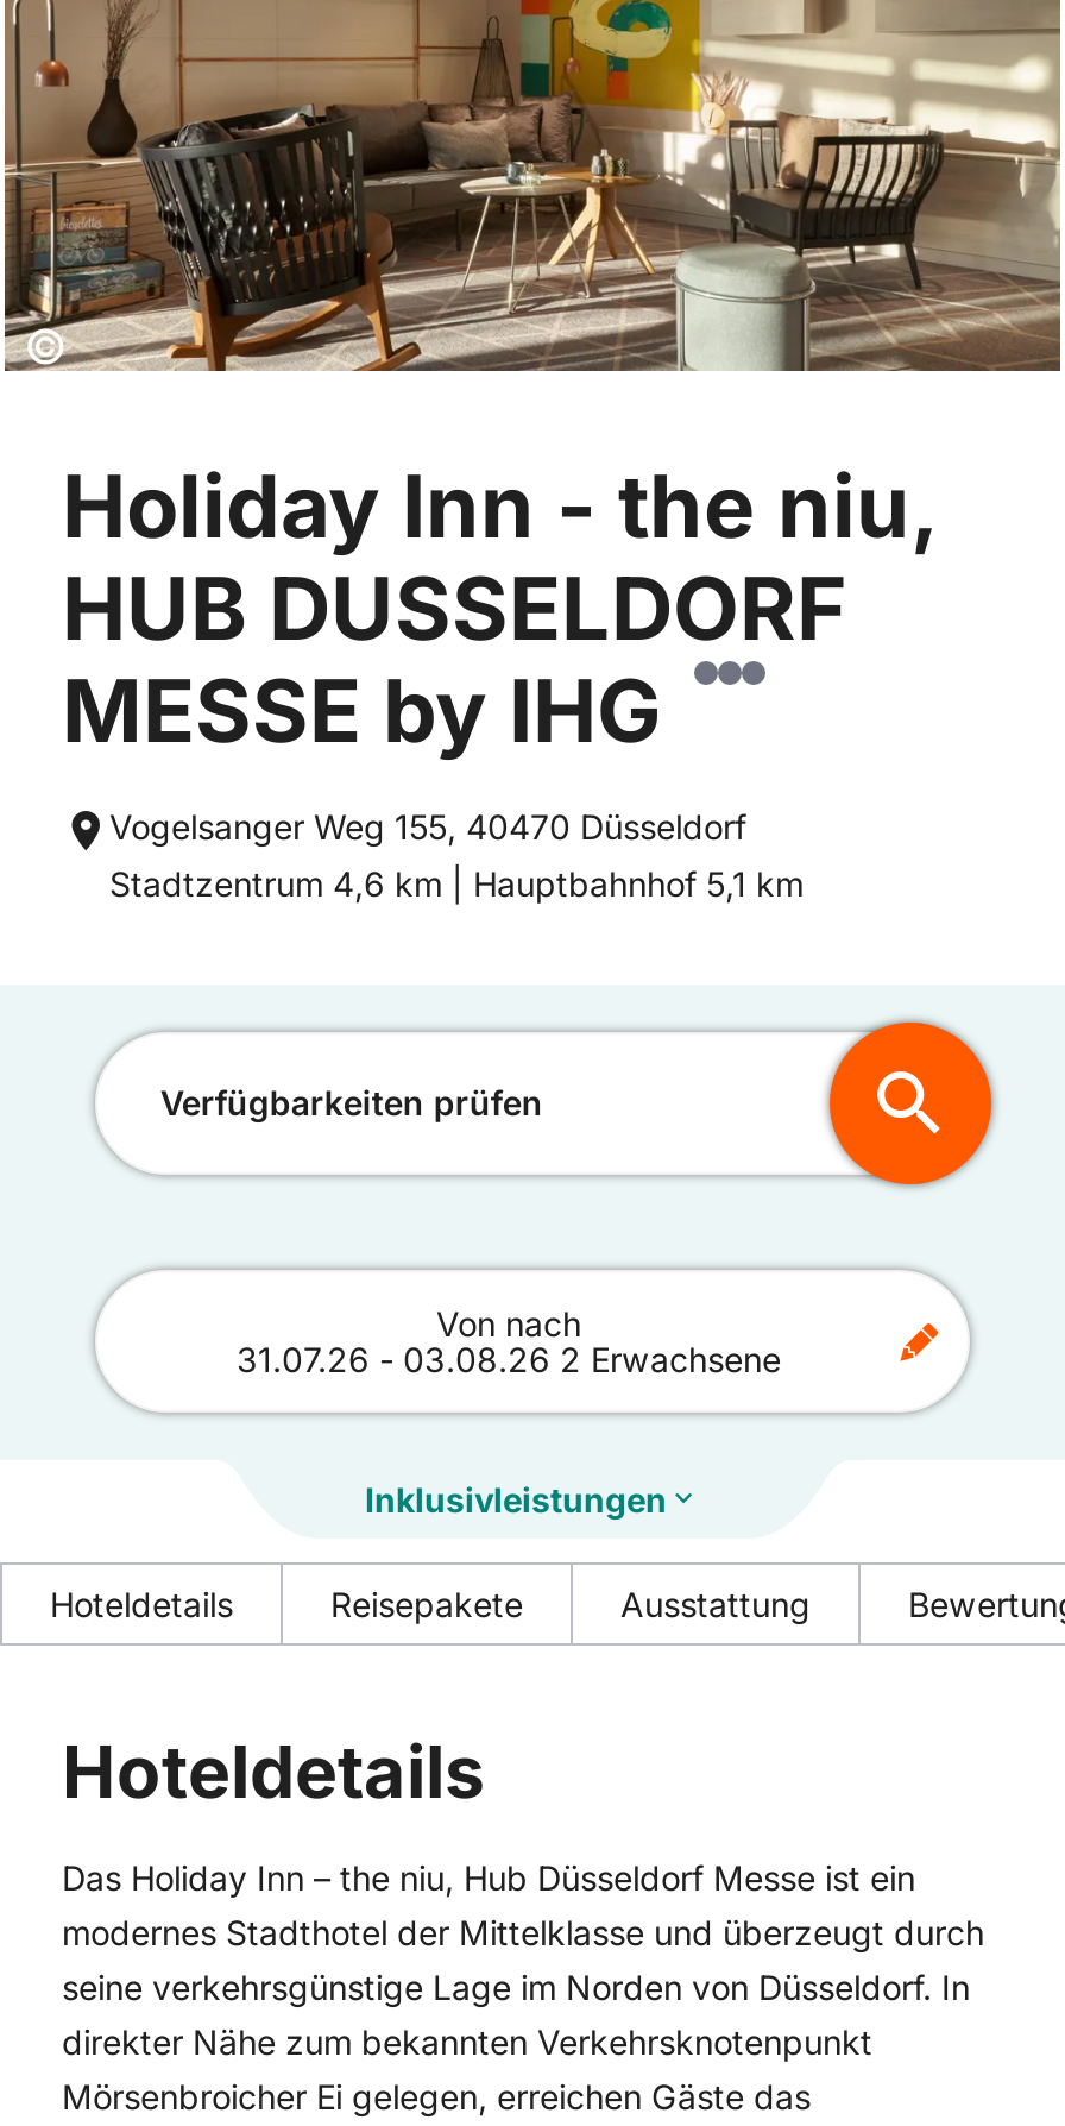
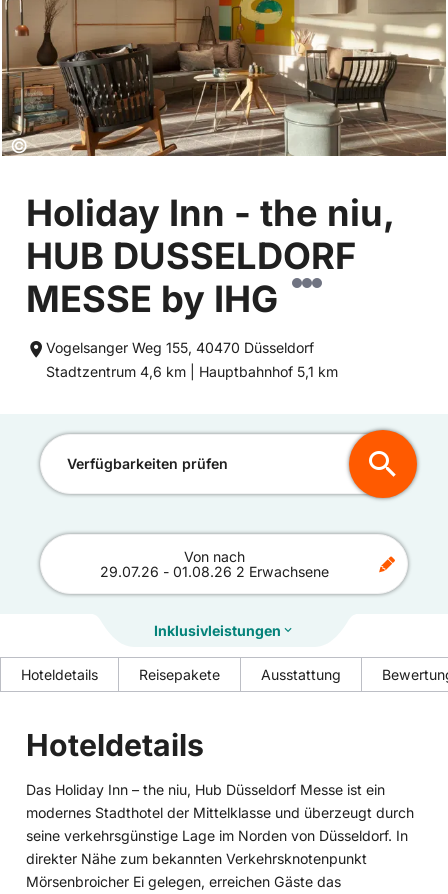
- 31.07.26 - 03.08.26 2 Erwachsene
+ 29.07.26 - 01.08.26 2 Erwachsene
